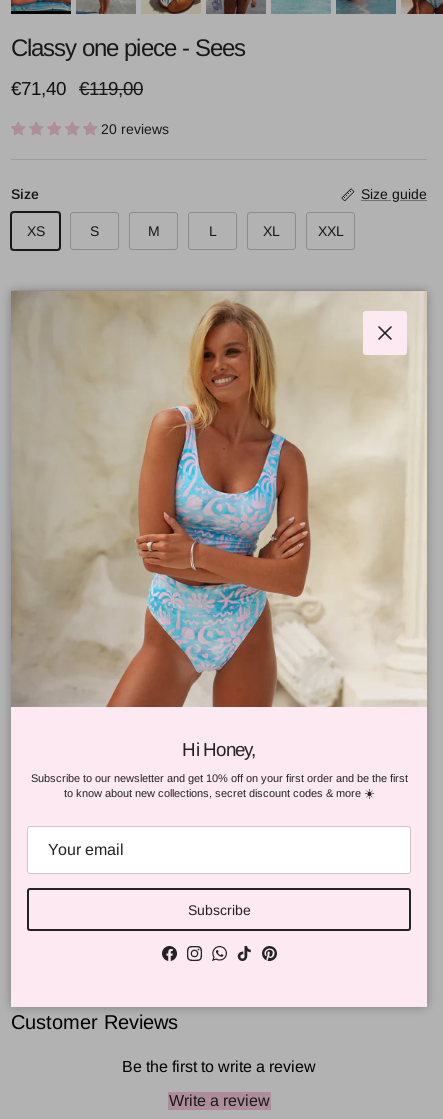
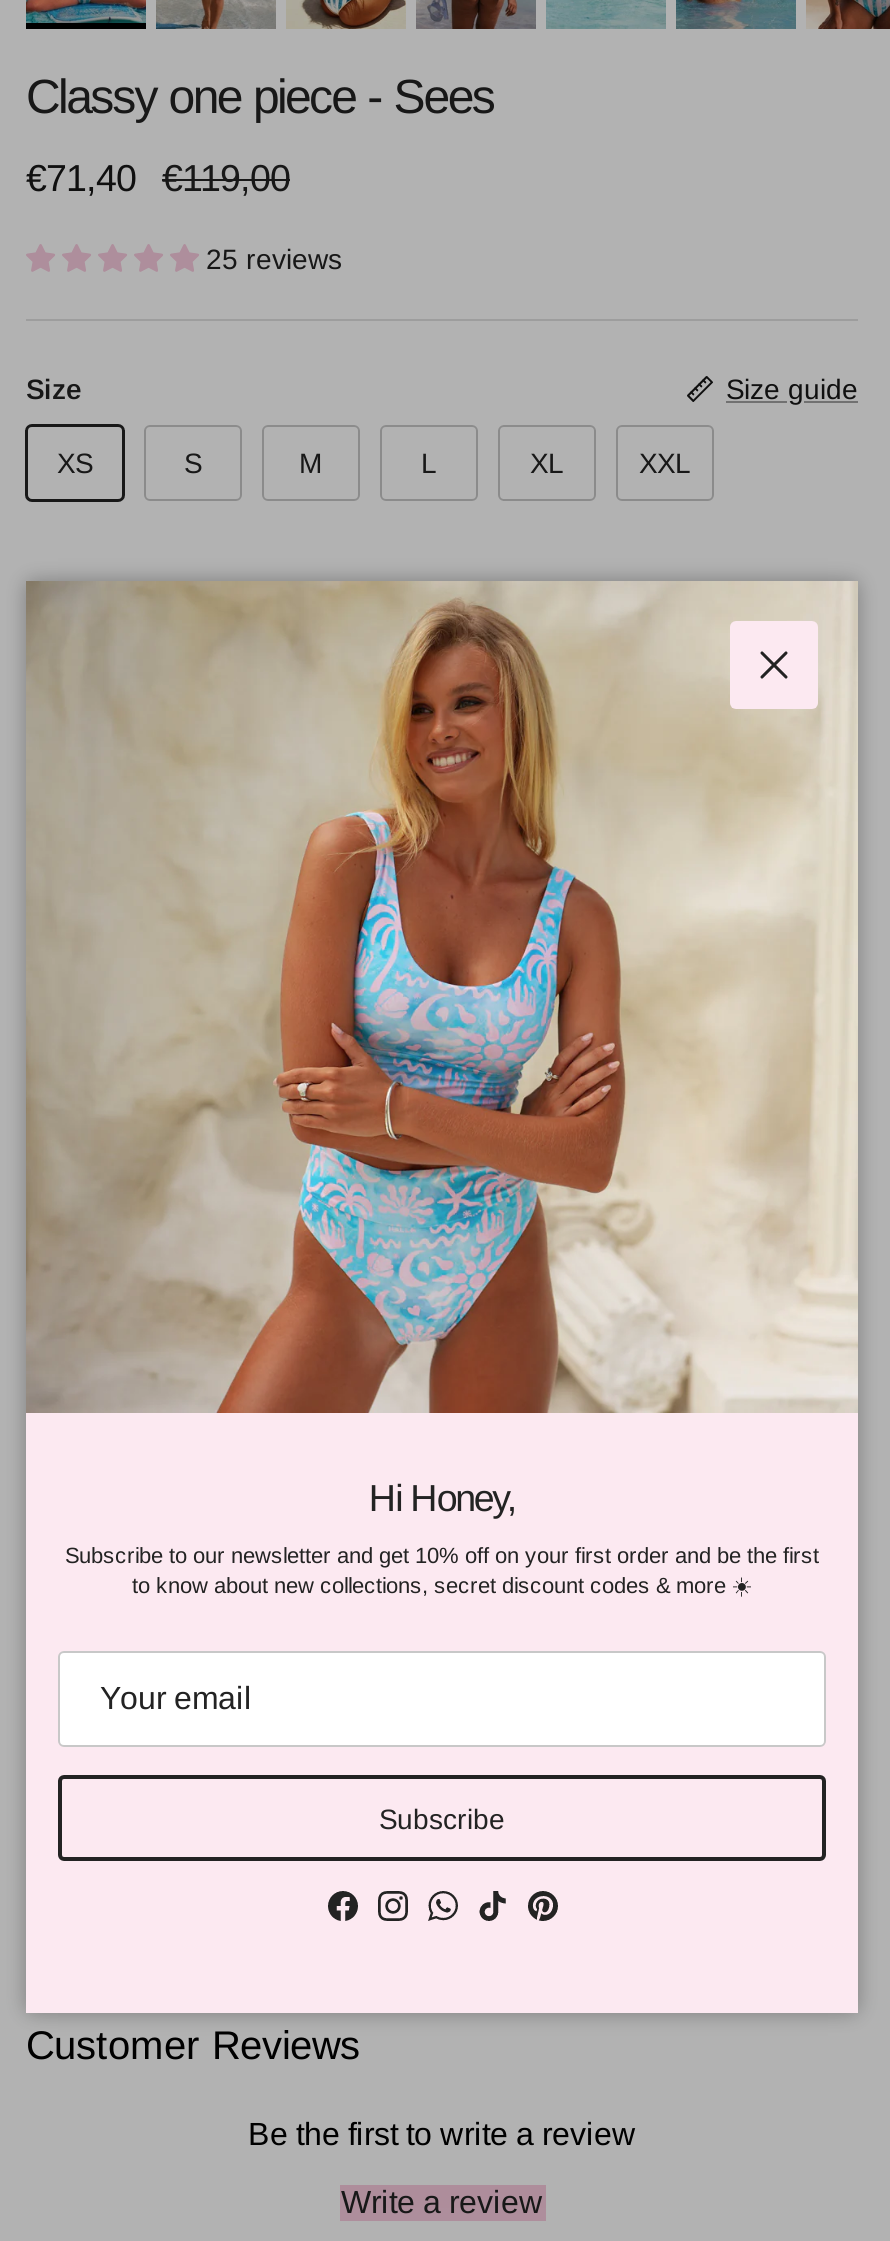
- 20 reviews
+ 25 reviews
